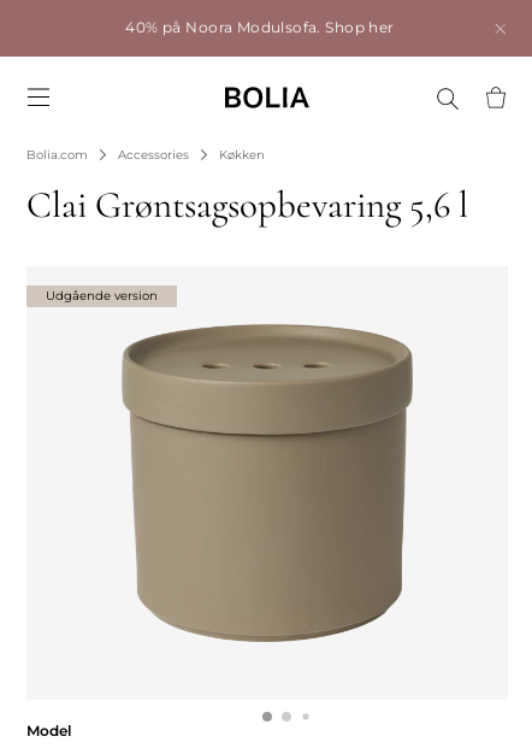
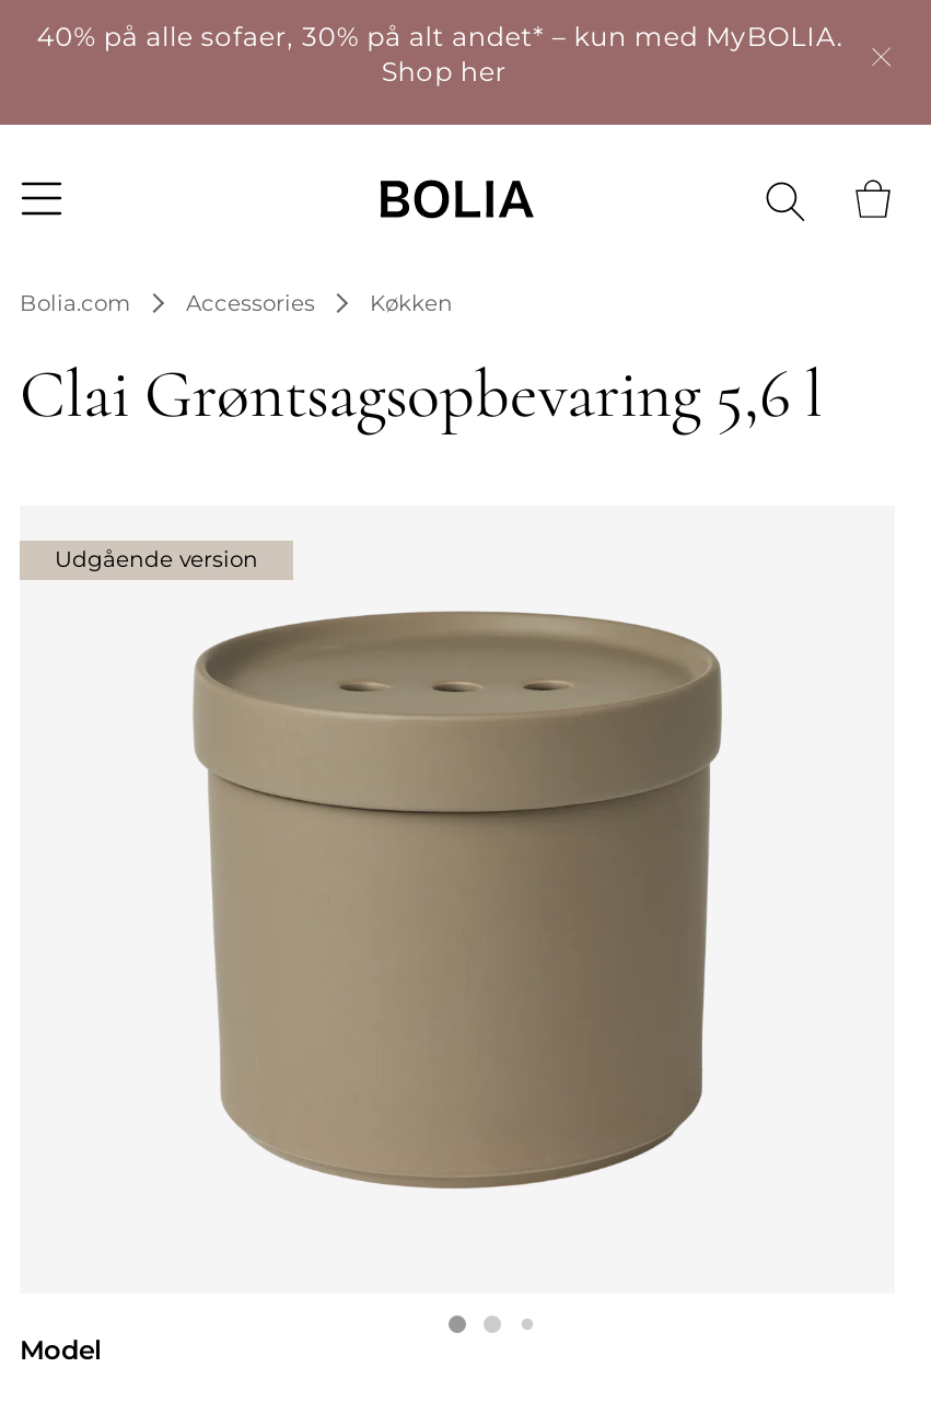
- 40% på Noora Modulsofa. Shop her
+ 40% på alle sofaer, 30% på alt andet* – kun med MyBOLIA.
+ Shop her
